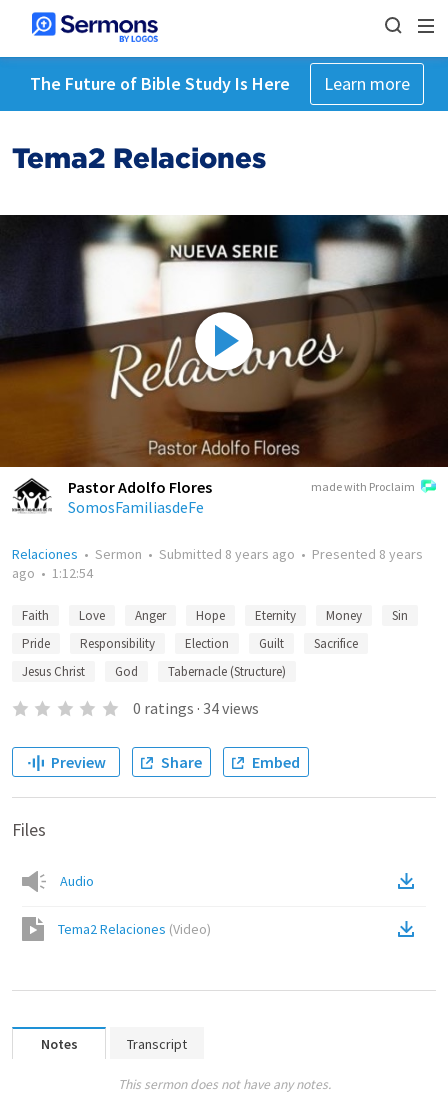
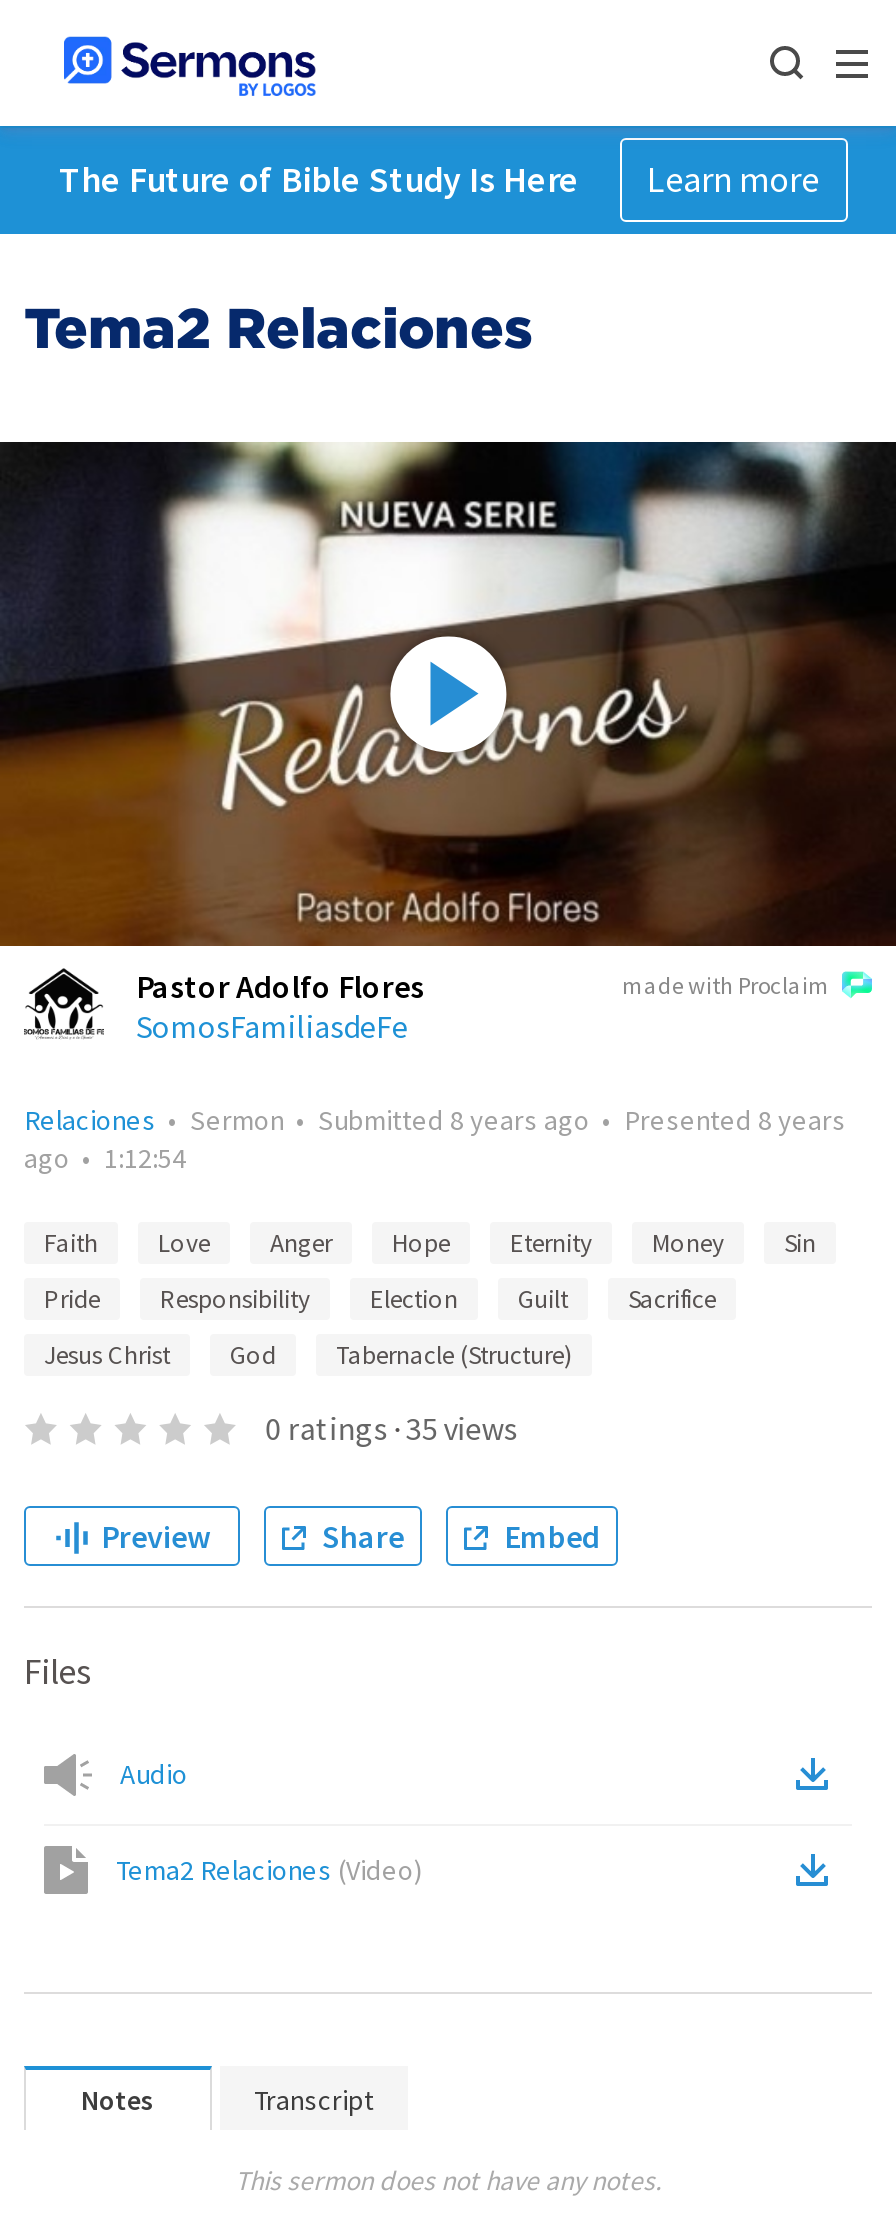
- 0 ratings · 34 views
+ 0 ratings · 35 views
